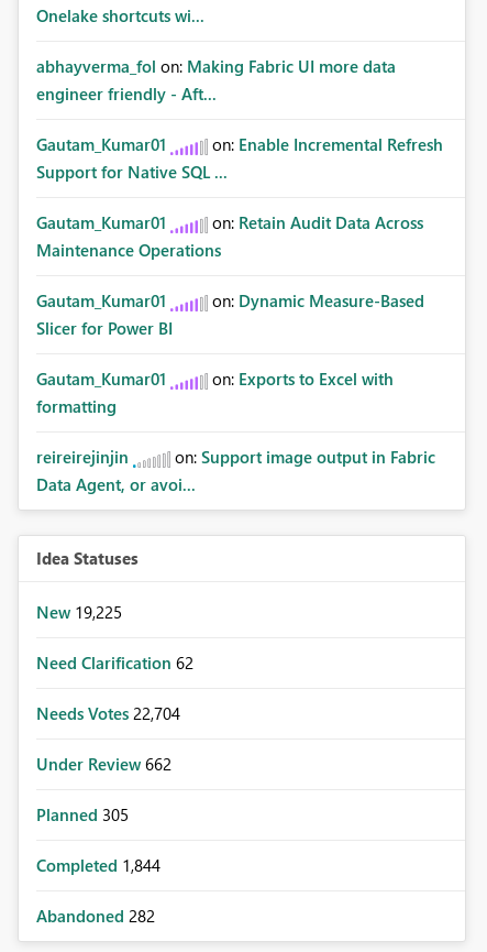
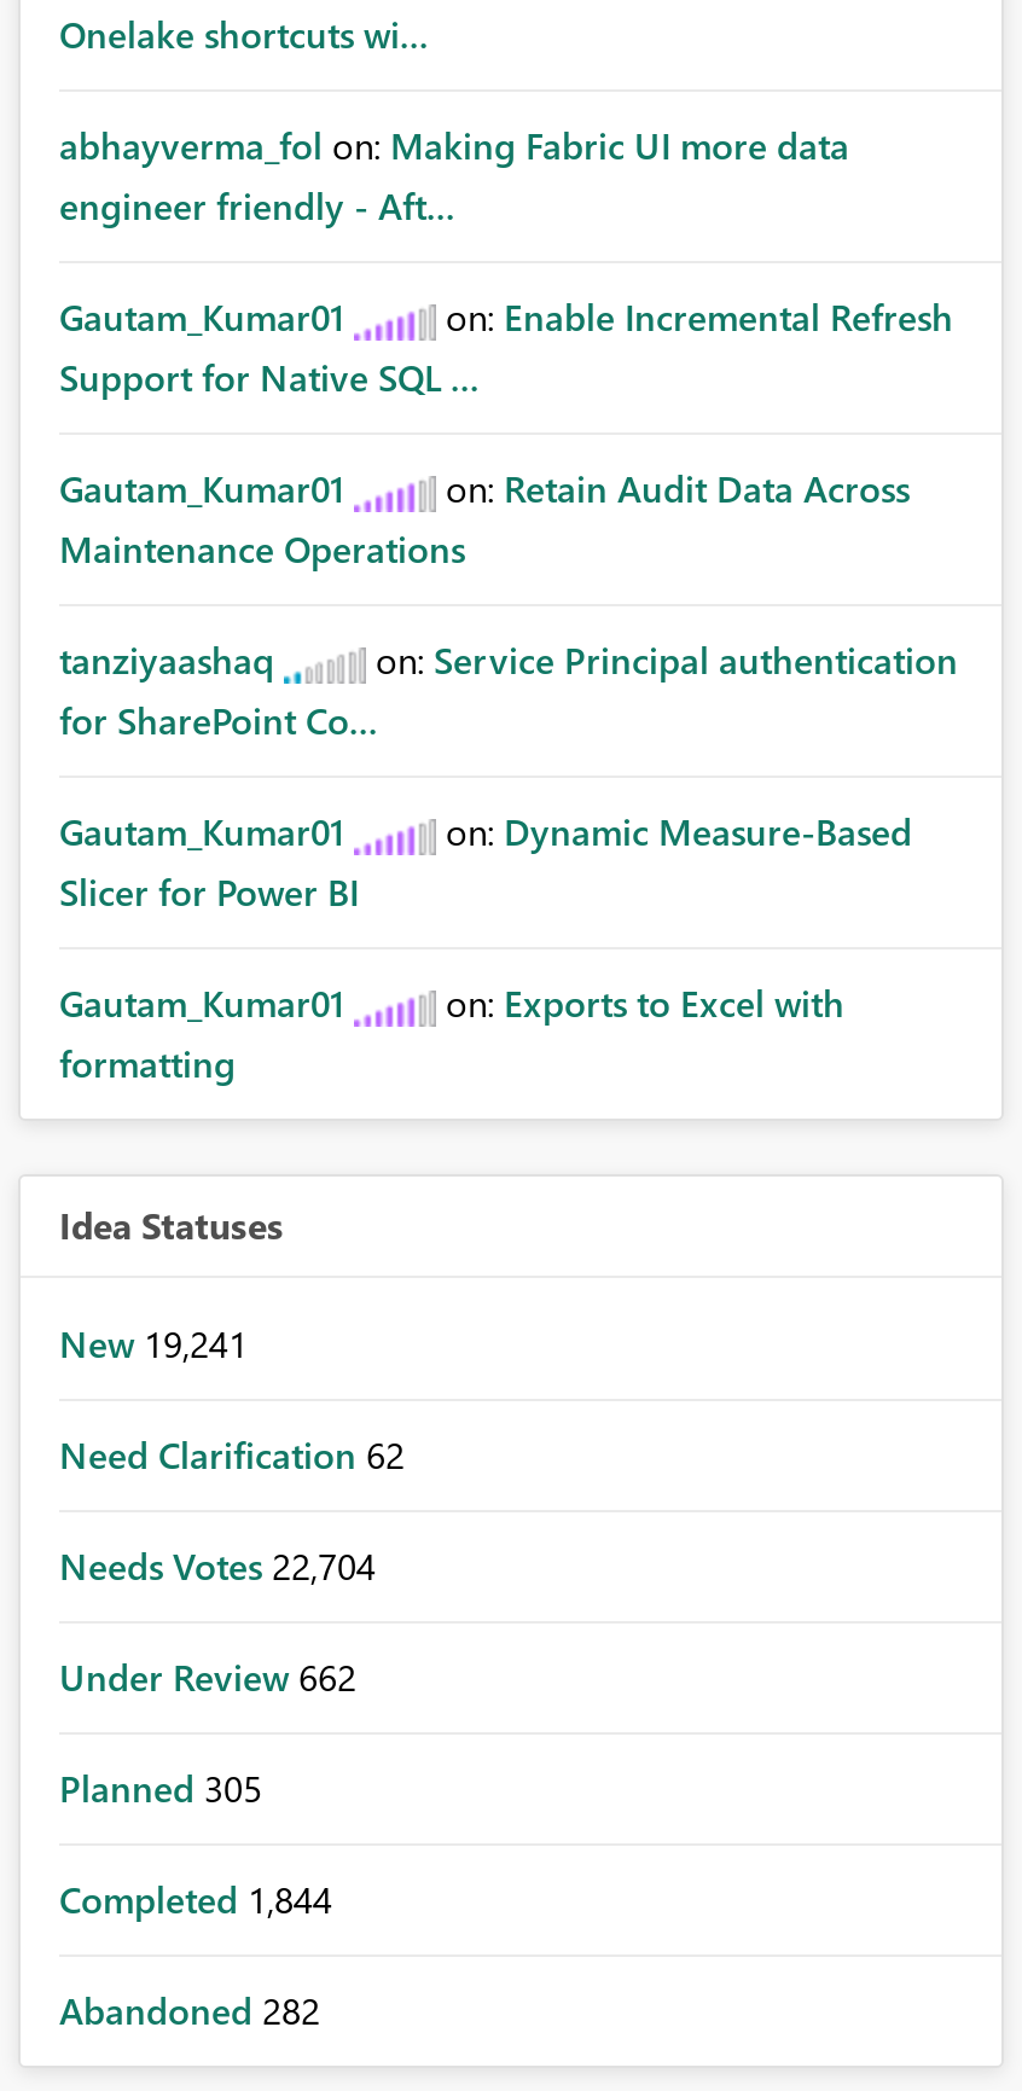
+ tanziyaashaq
+ on: Service Principal authentication
+ for SharePoint Co...

moved down: Gautam_Kumar01 | on: Dynamic Measure-Based | Slicer for Power BI | Gautam_Kumar01 | on: Exports to Excel with | formatting

- reireirejinjin
- on: Support image output in Fabric
- Data Agent, or avoi...

- New 19,225
+ New 19,241
